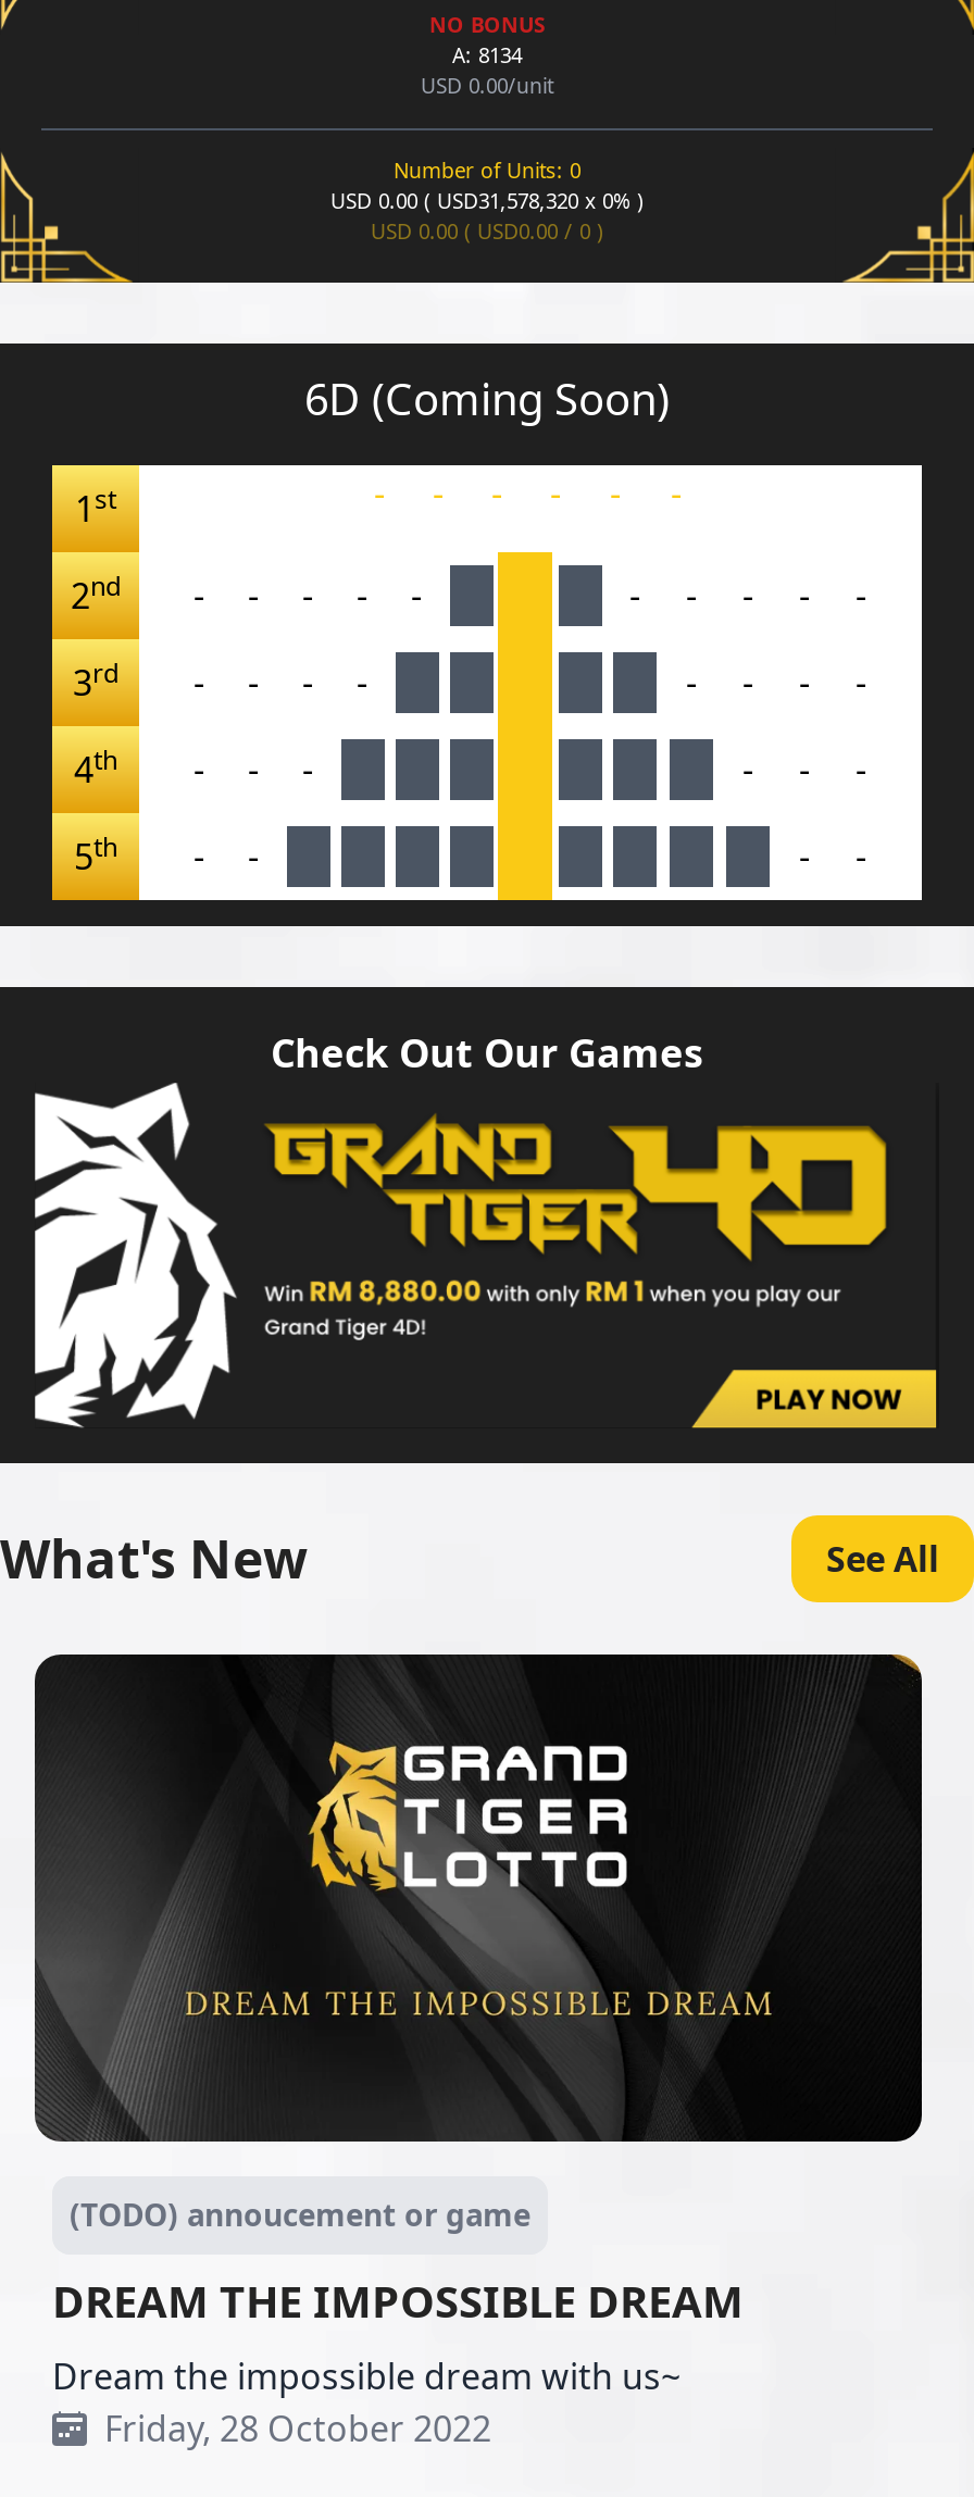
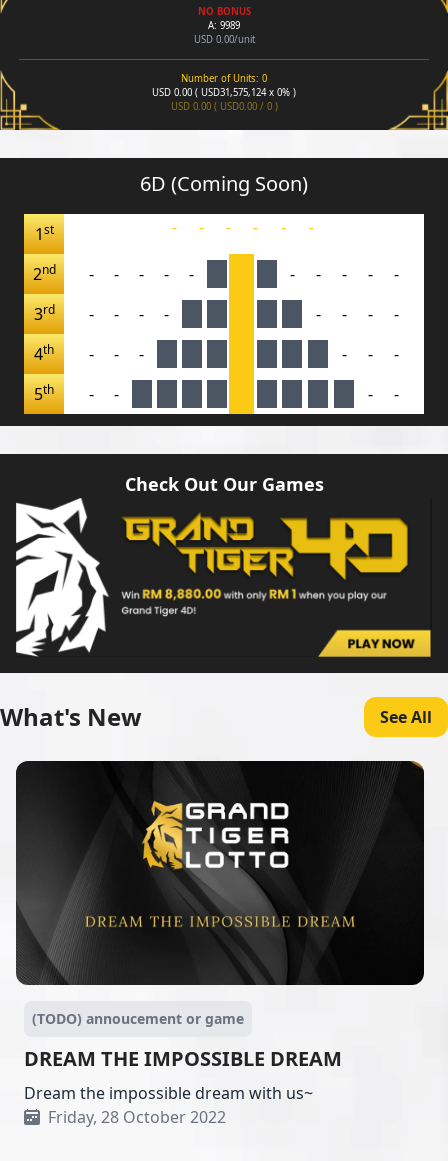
- A: 8134
+ A: 9989

- USD 0.00 ( USD31,578,320 x 0% )
+ USD 0.00 ( USD31,575,124 x 0% )
